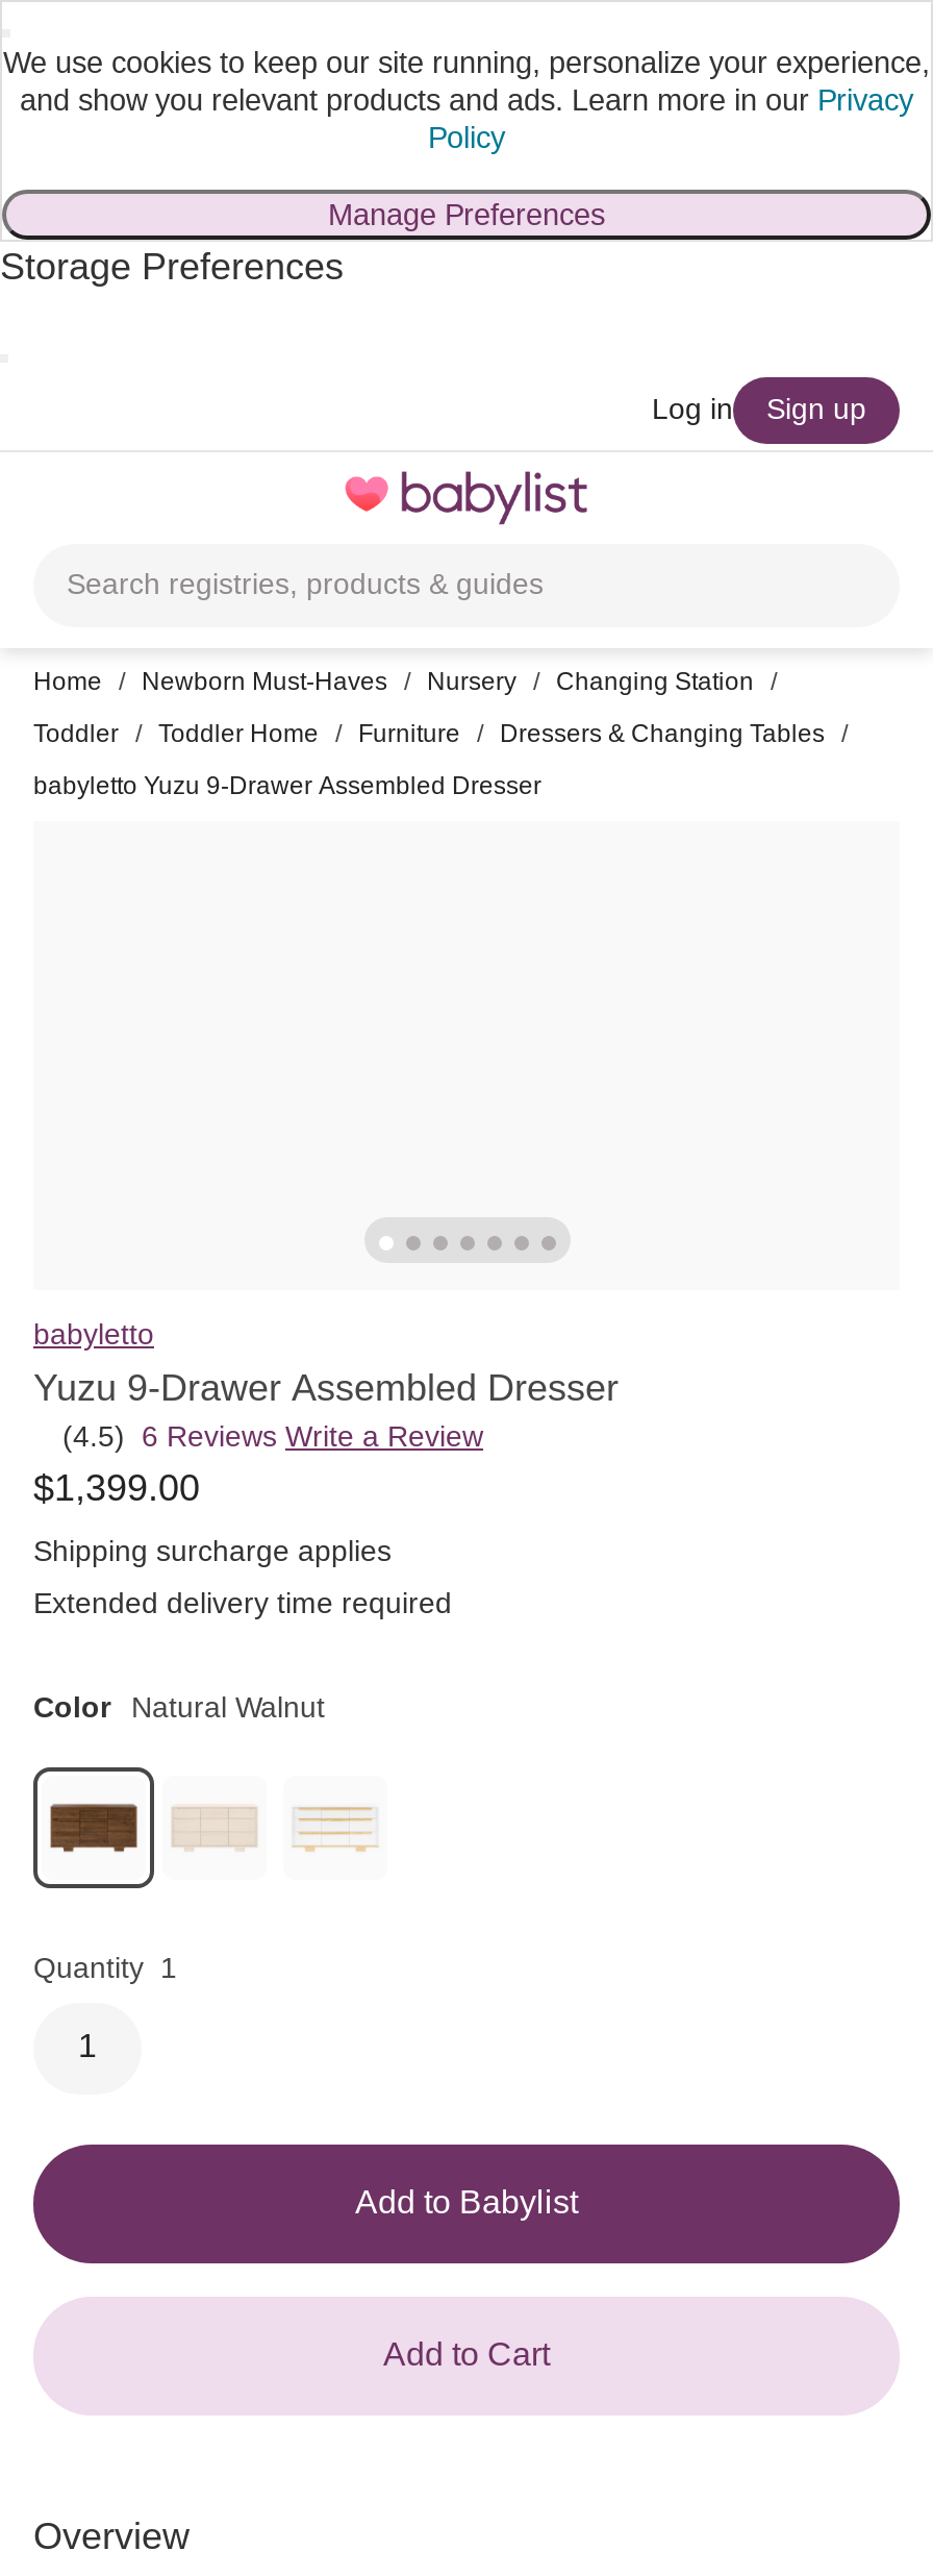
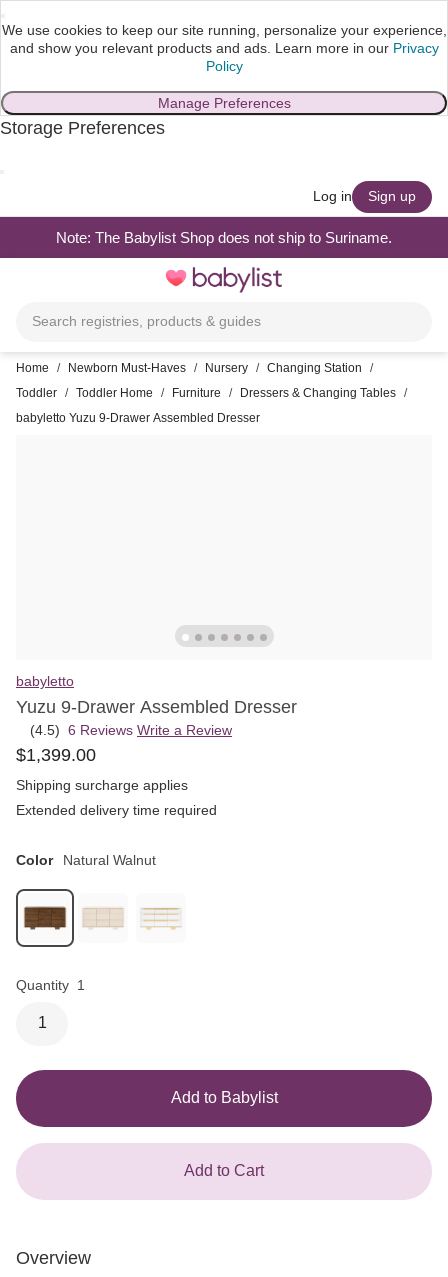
+ Note: The Babylist Shop does not ship to Suriname.
